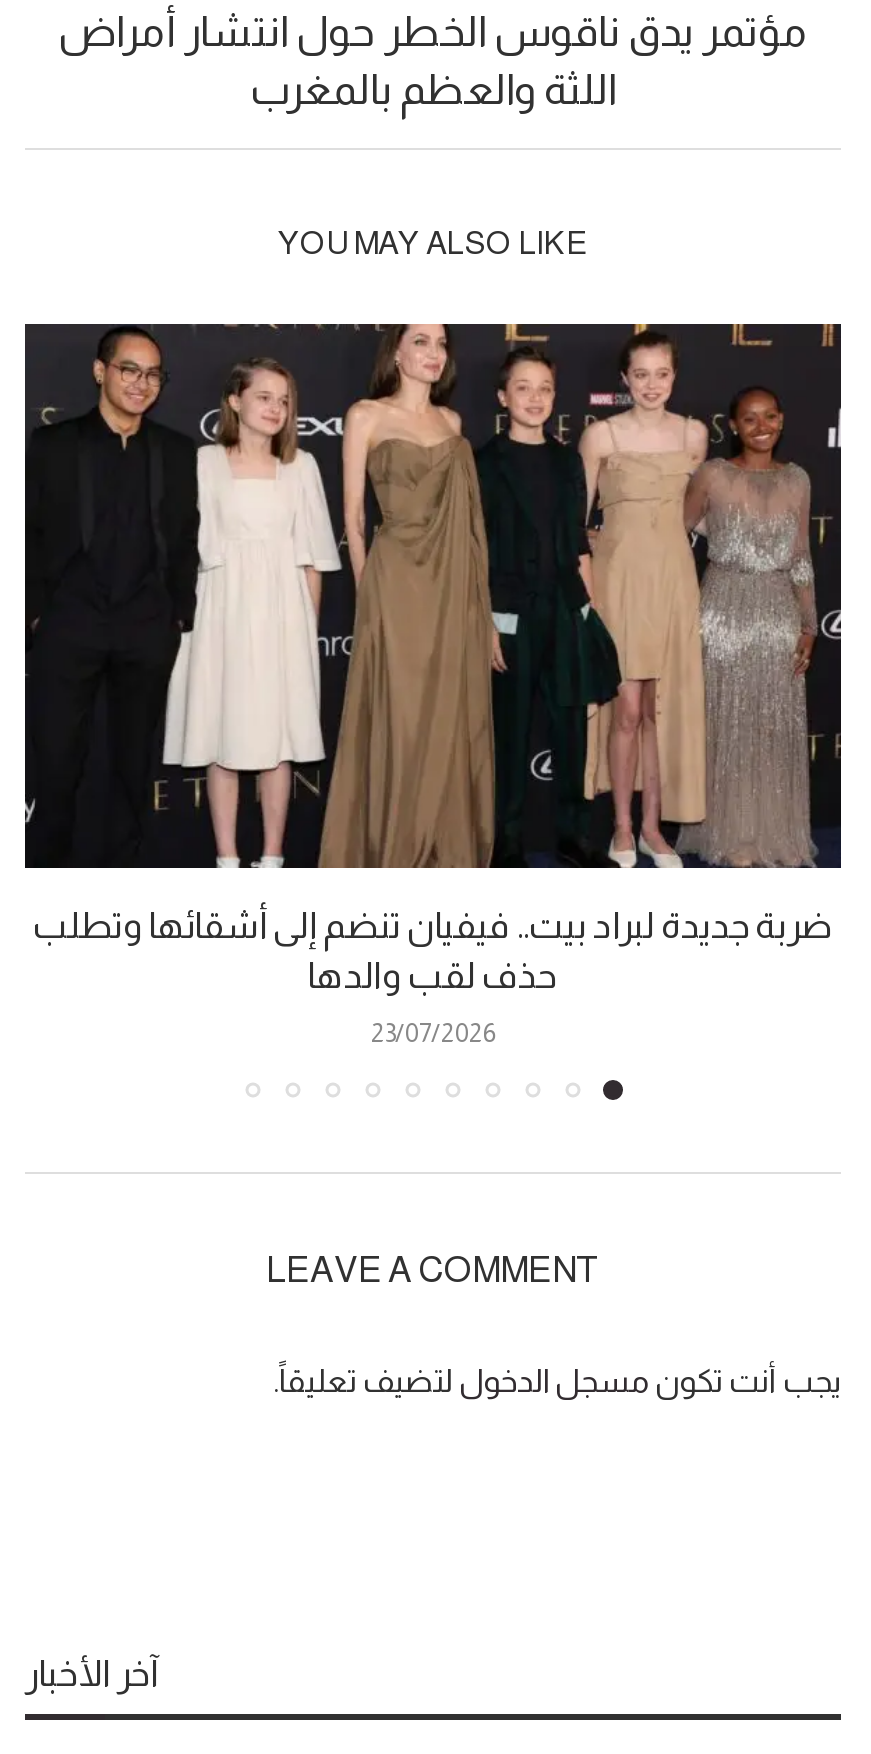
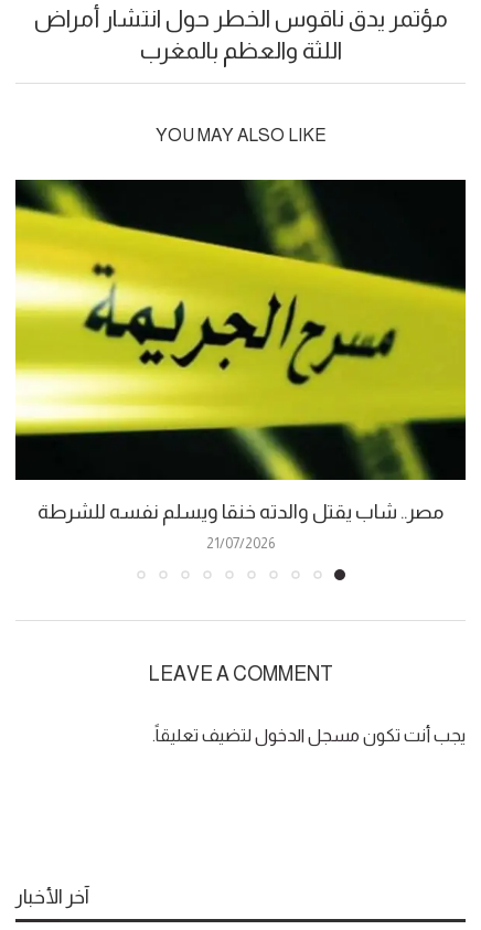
- [image]
- ضربة جديدة لبراد بيت.. فيفيان تنضم إلى أشقائها وتطلب
- حذف لقب والدها
+ [image]
+ مصر.. شاب يقتل والدته خنقا ويسلم نفسه للشرطة

- 23/07/2026
+ 21/07/2026
